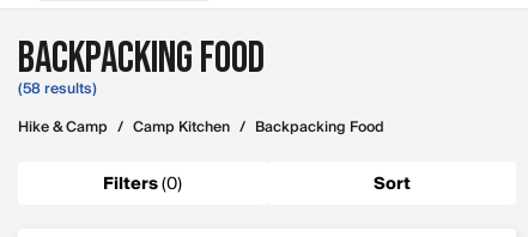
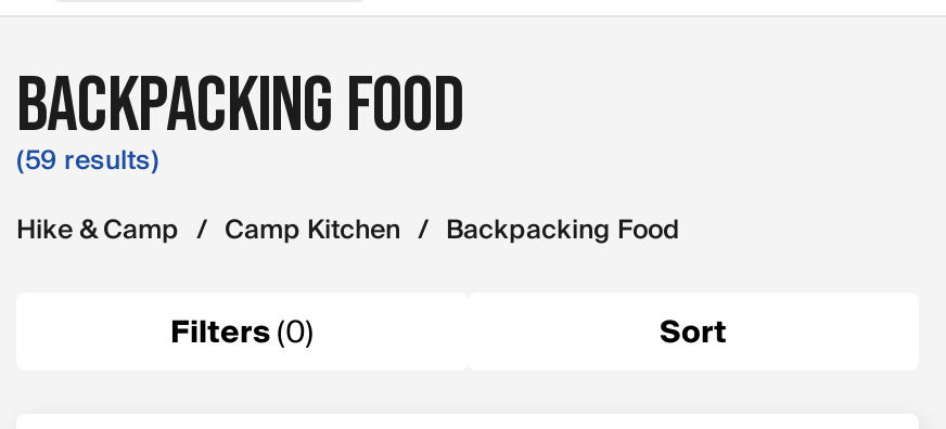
- (58 results)
+ (59 results)
